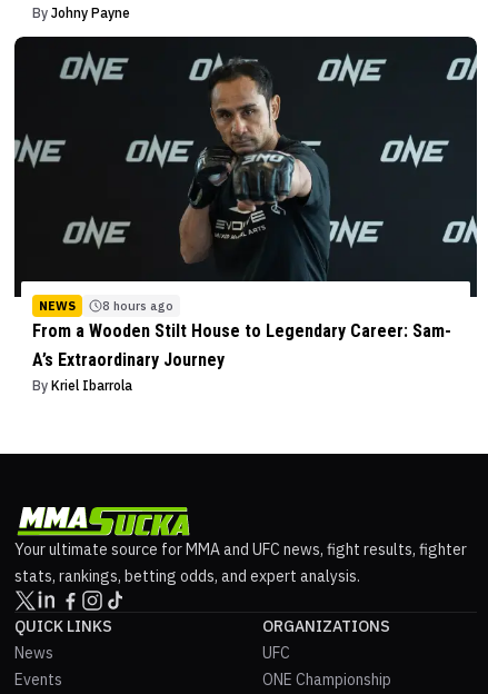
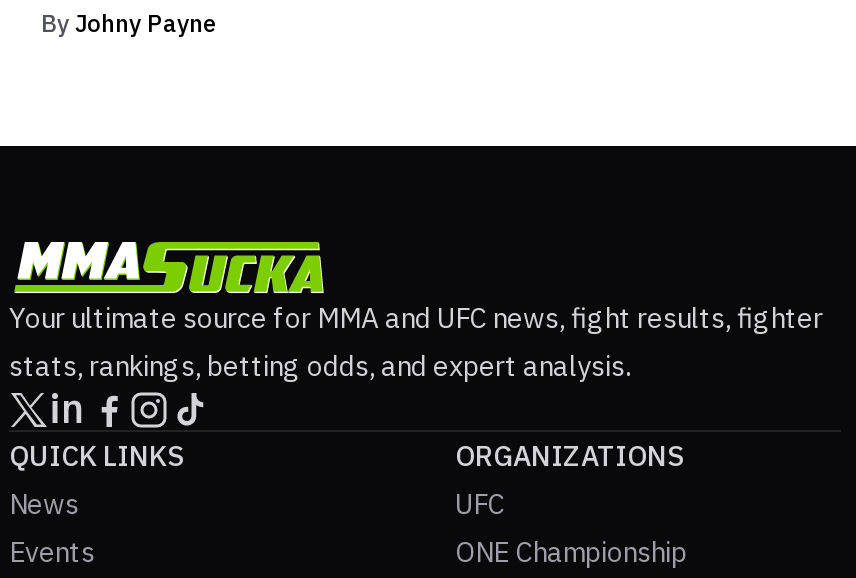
- [image]
- NEWS
- 8 hours ago
- From a Wooden Stilt House to Legendary Career: Sam-
- A’s Extraordinary Journey
- By Kriel Ibarrola
